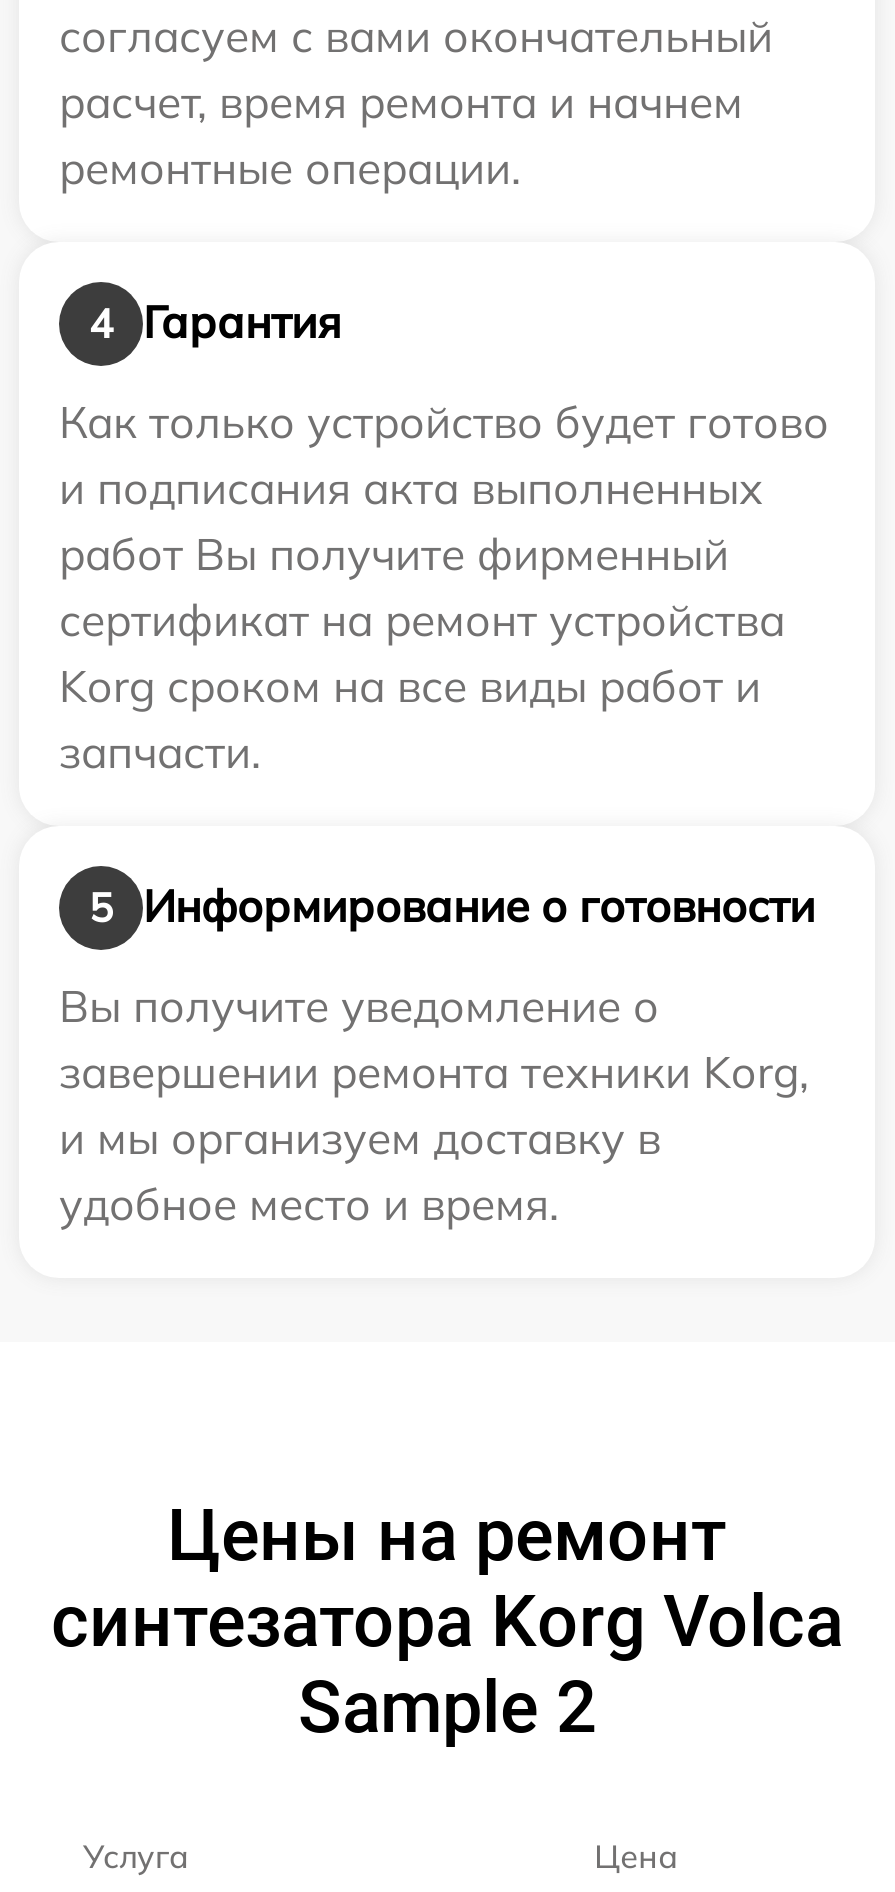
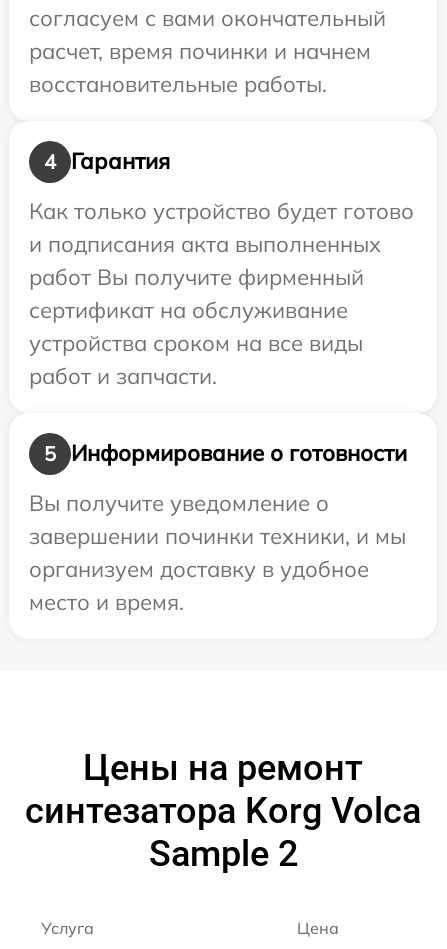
- расчет, время ремонта и начнем
- ремонтные операции.
+ расчет, время починки и начнем
+ восстановительные работы.

- сертификат на ремонт устройства
- Korg сроком на все виды работ и
- запчасти.
+ сертификат на обслуживание
+ устройства сроком на все виды
+ работ и запчасти.

- завершении ремонта техники Korg,
- и мы организуем доставку в
- удобное место и время.
+ завершении починки техники, и мы
+ организуем доставку в удобное
+ место и время.
